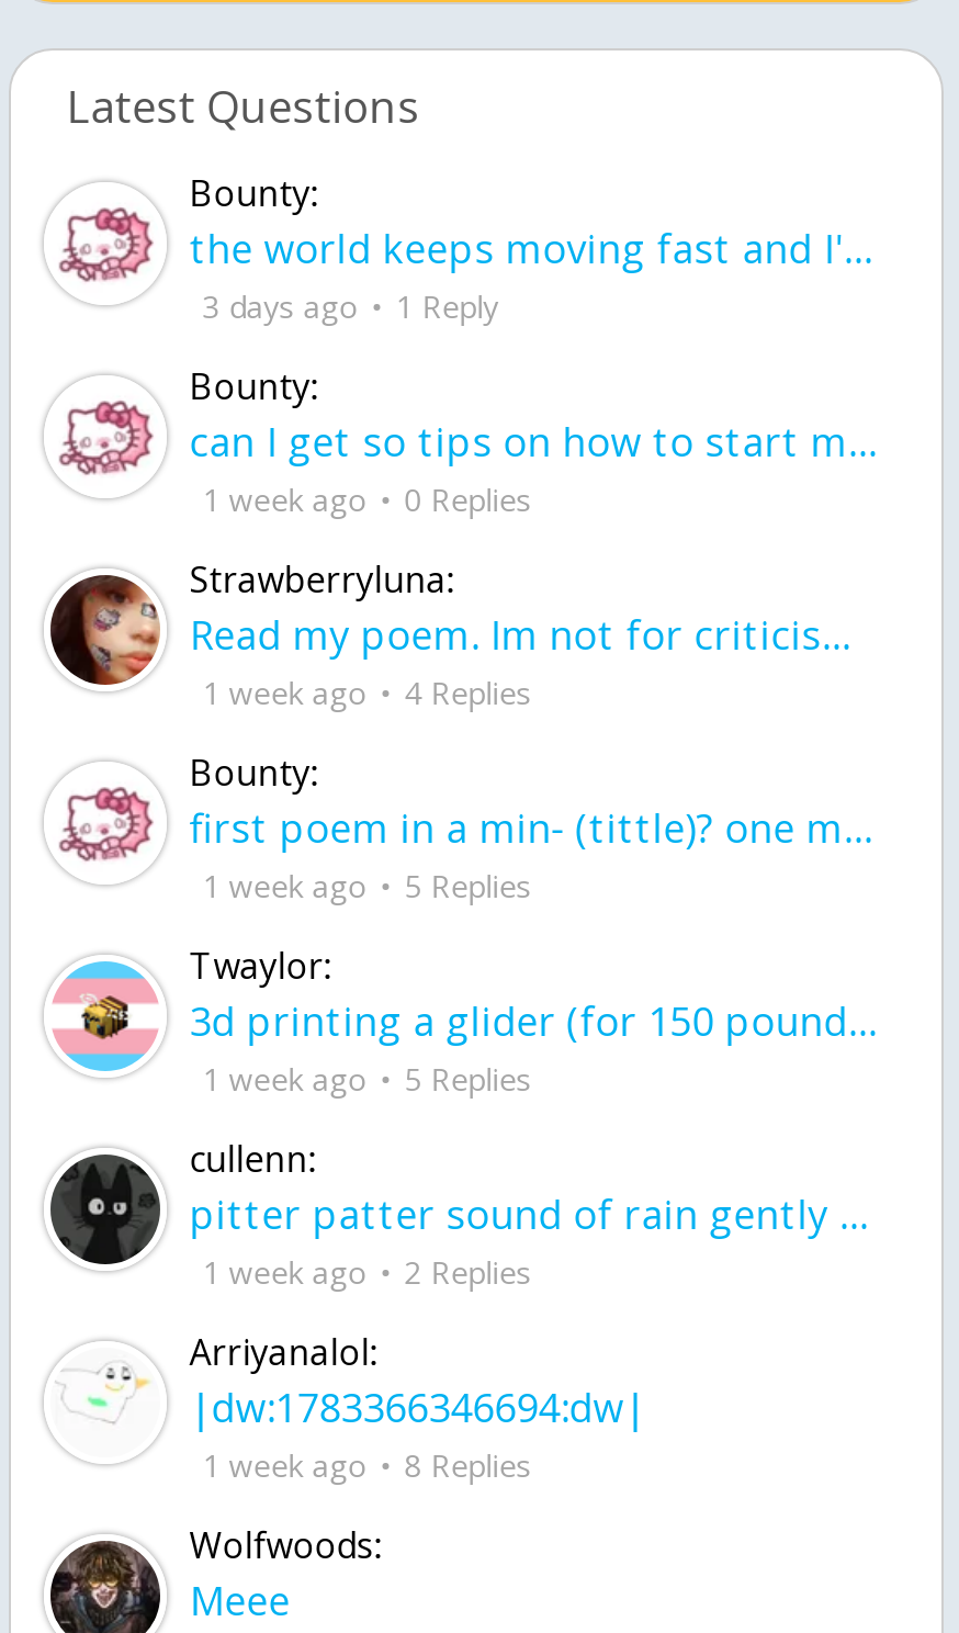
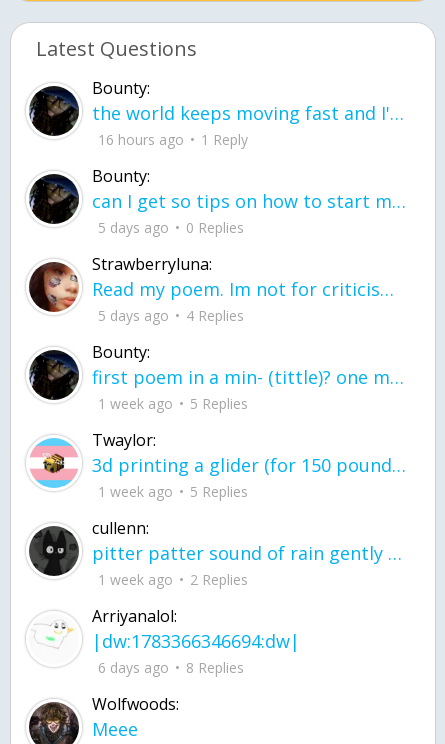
- [image]
- 3 days ago 1 Reply
+ [image]
+ 16 hours ago 1 Reply

- [image]
- 1 week ago 0 Replies
+ [image]
+ 5 days ago 0 Replies

- 1 week ago 4 Replies
+ 5 days ago 4 Replies

- [image]
+ [image]

- 1 week ago 8 Replies
+ 6 days ago 8 Replies
